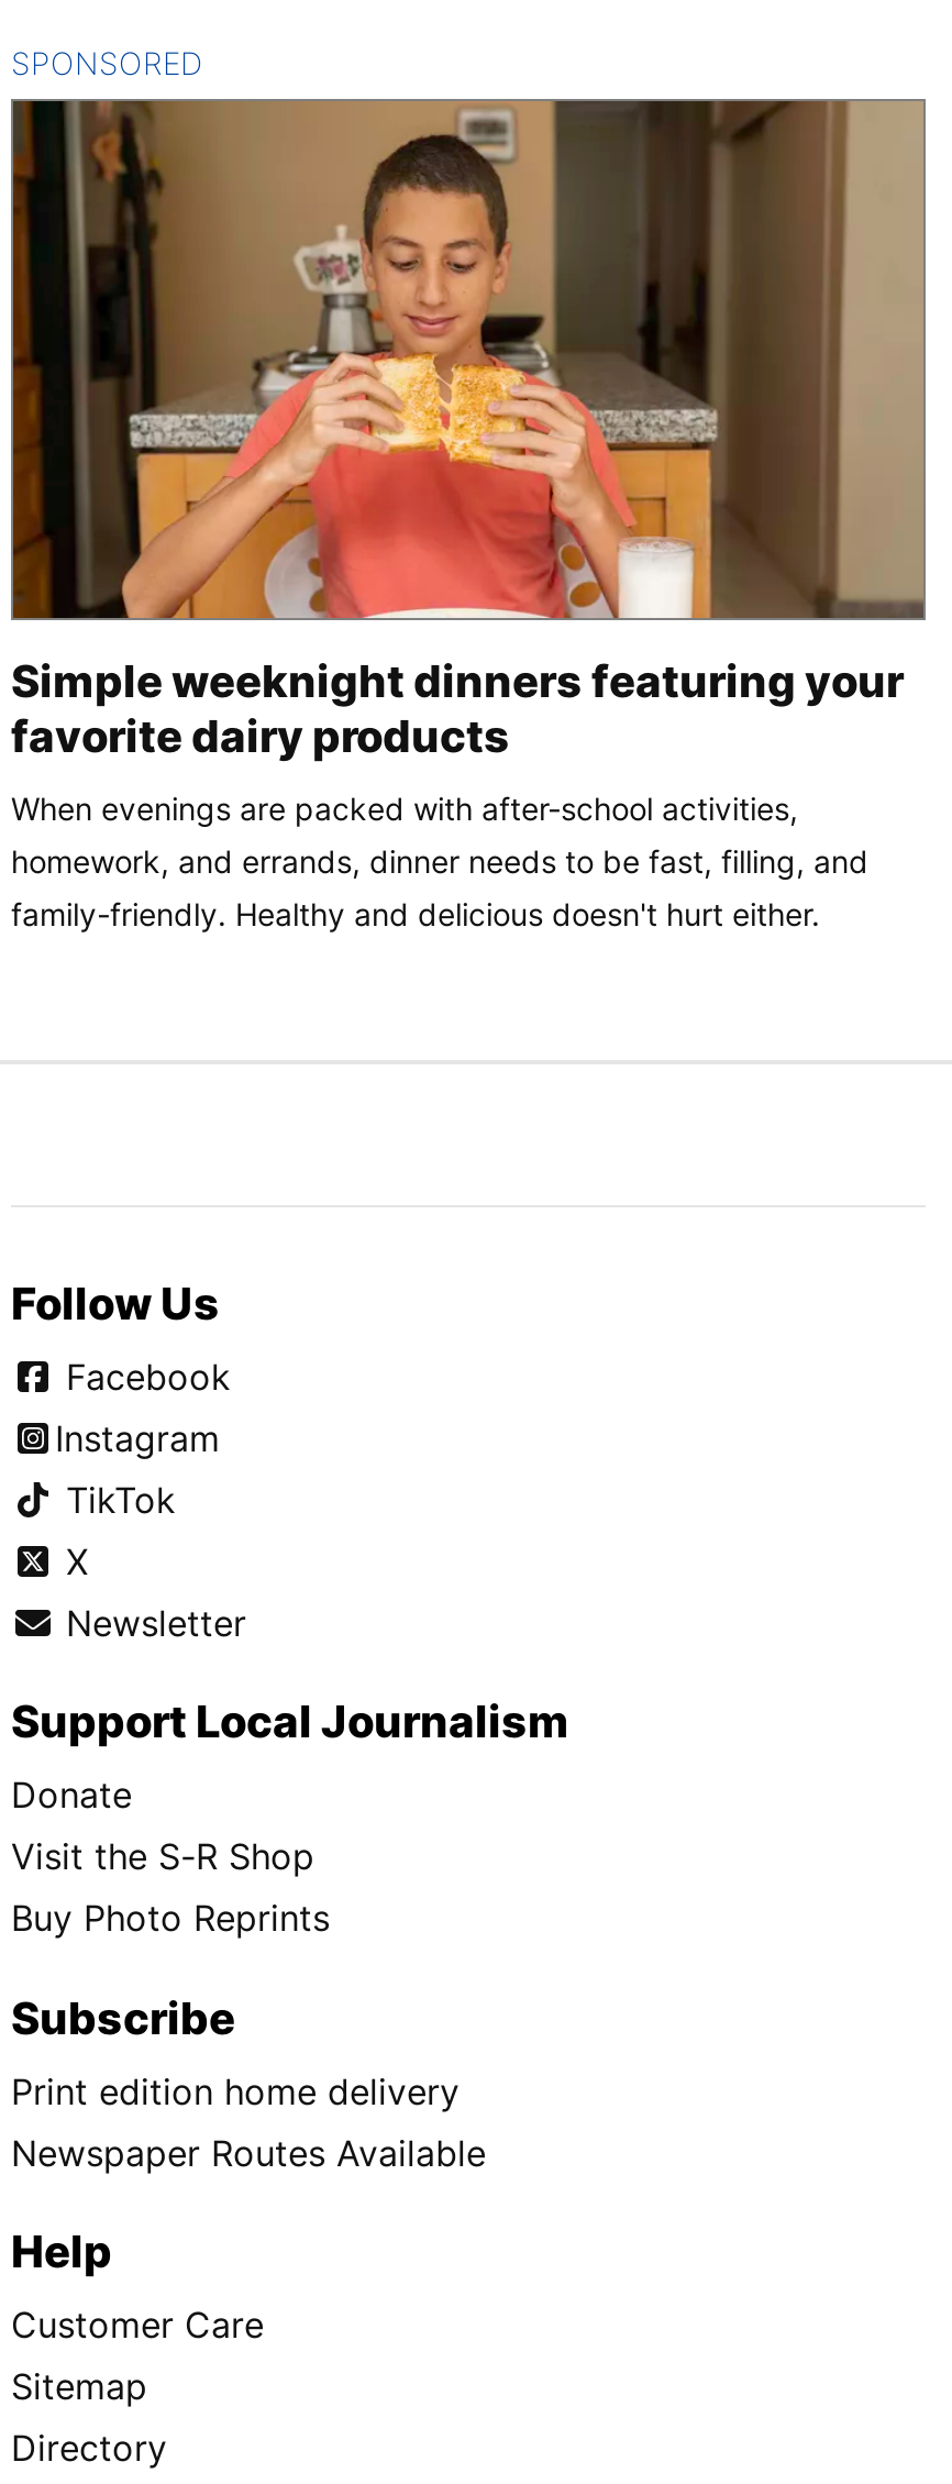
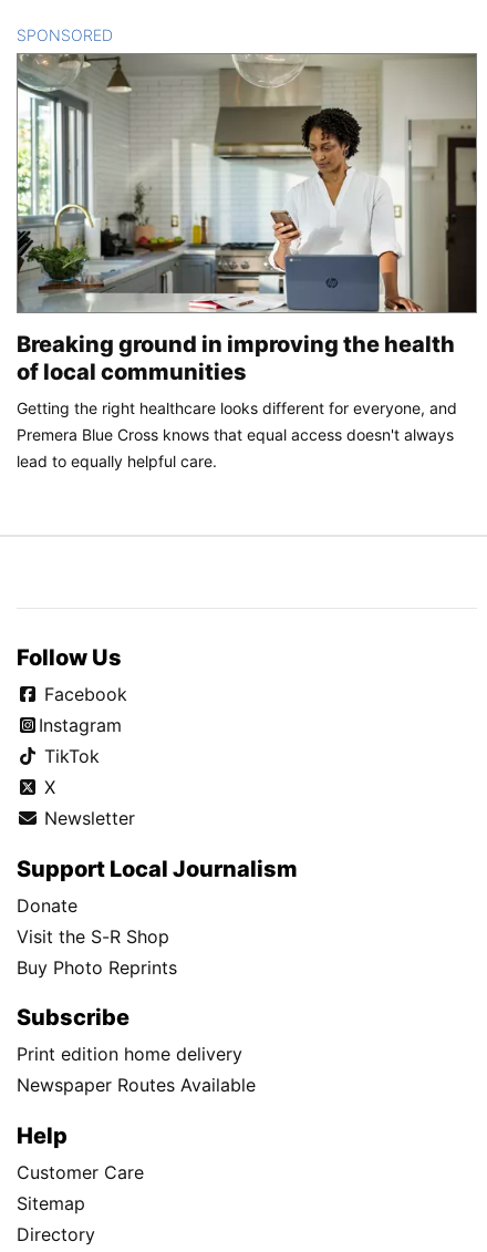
- [image]
- Simple weeknight dinners featuring your
- favorite dairy products
+ [image]
+ Breaking ground in improving the health
+ of local communities

- When evenings are packed with after-school activities,
- homework, and errands, dinner needs to be fast, filling, and
- family-friendly. Healthy and delicious doesn't hurt either.
+ Getting the right healthcare looks different for everyone, and
+ Premera Blue Cross knows that equal access doesn't always
+ lead to equally helpful care.
